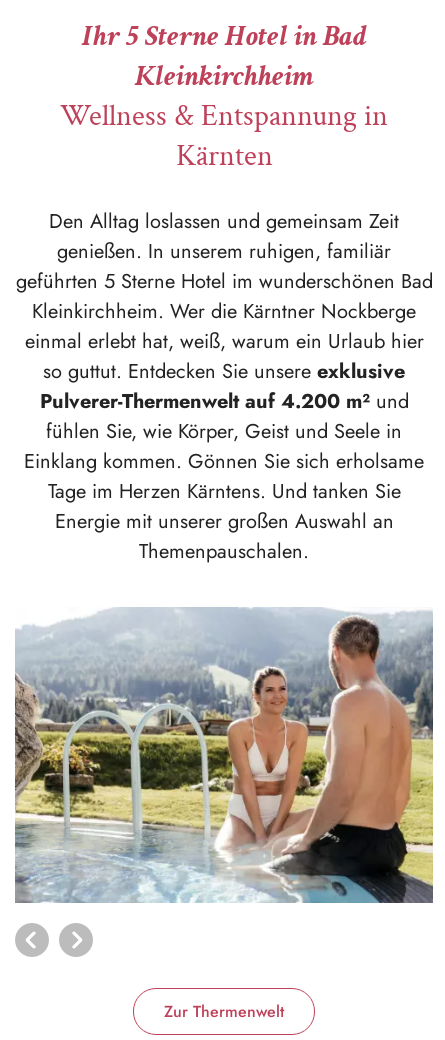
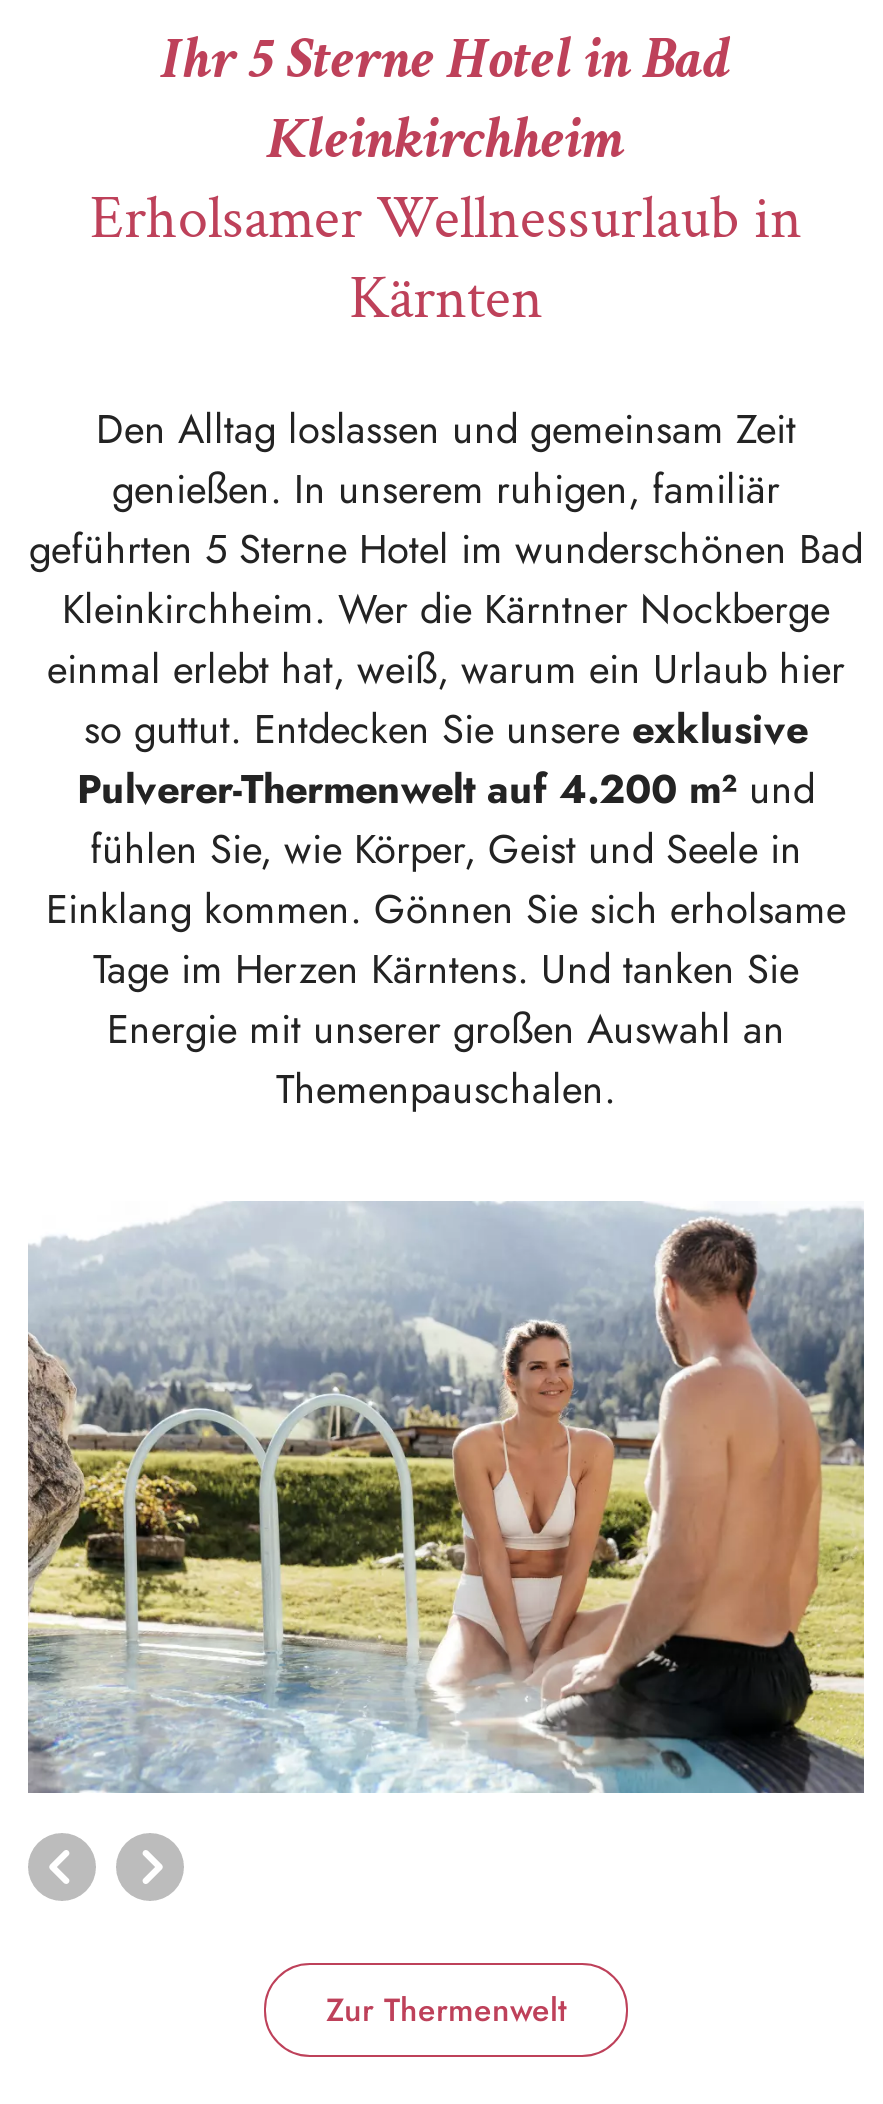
- Wellness & Entspannung in
+ Erholsamer Wellnessurlaub in
